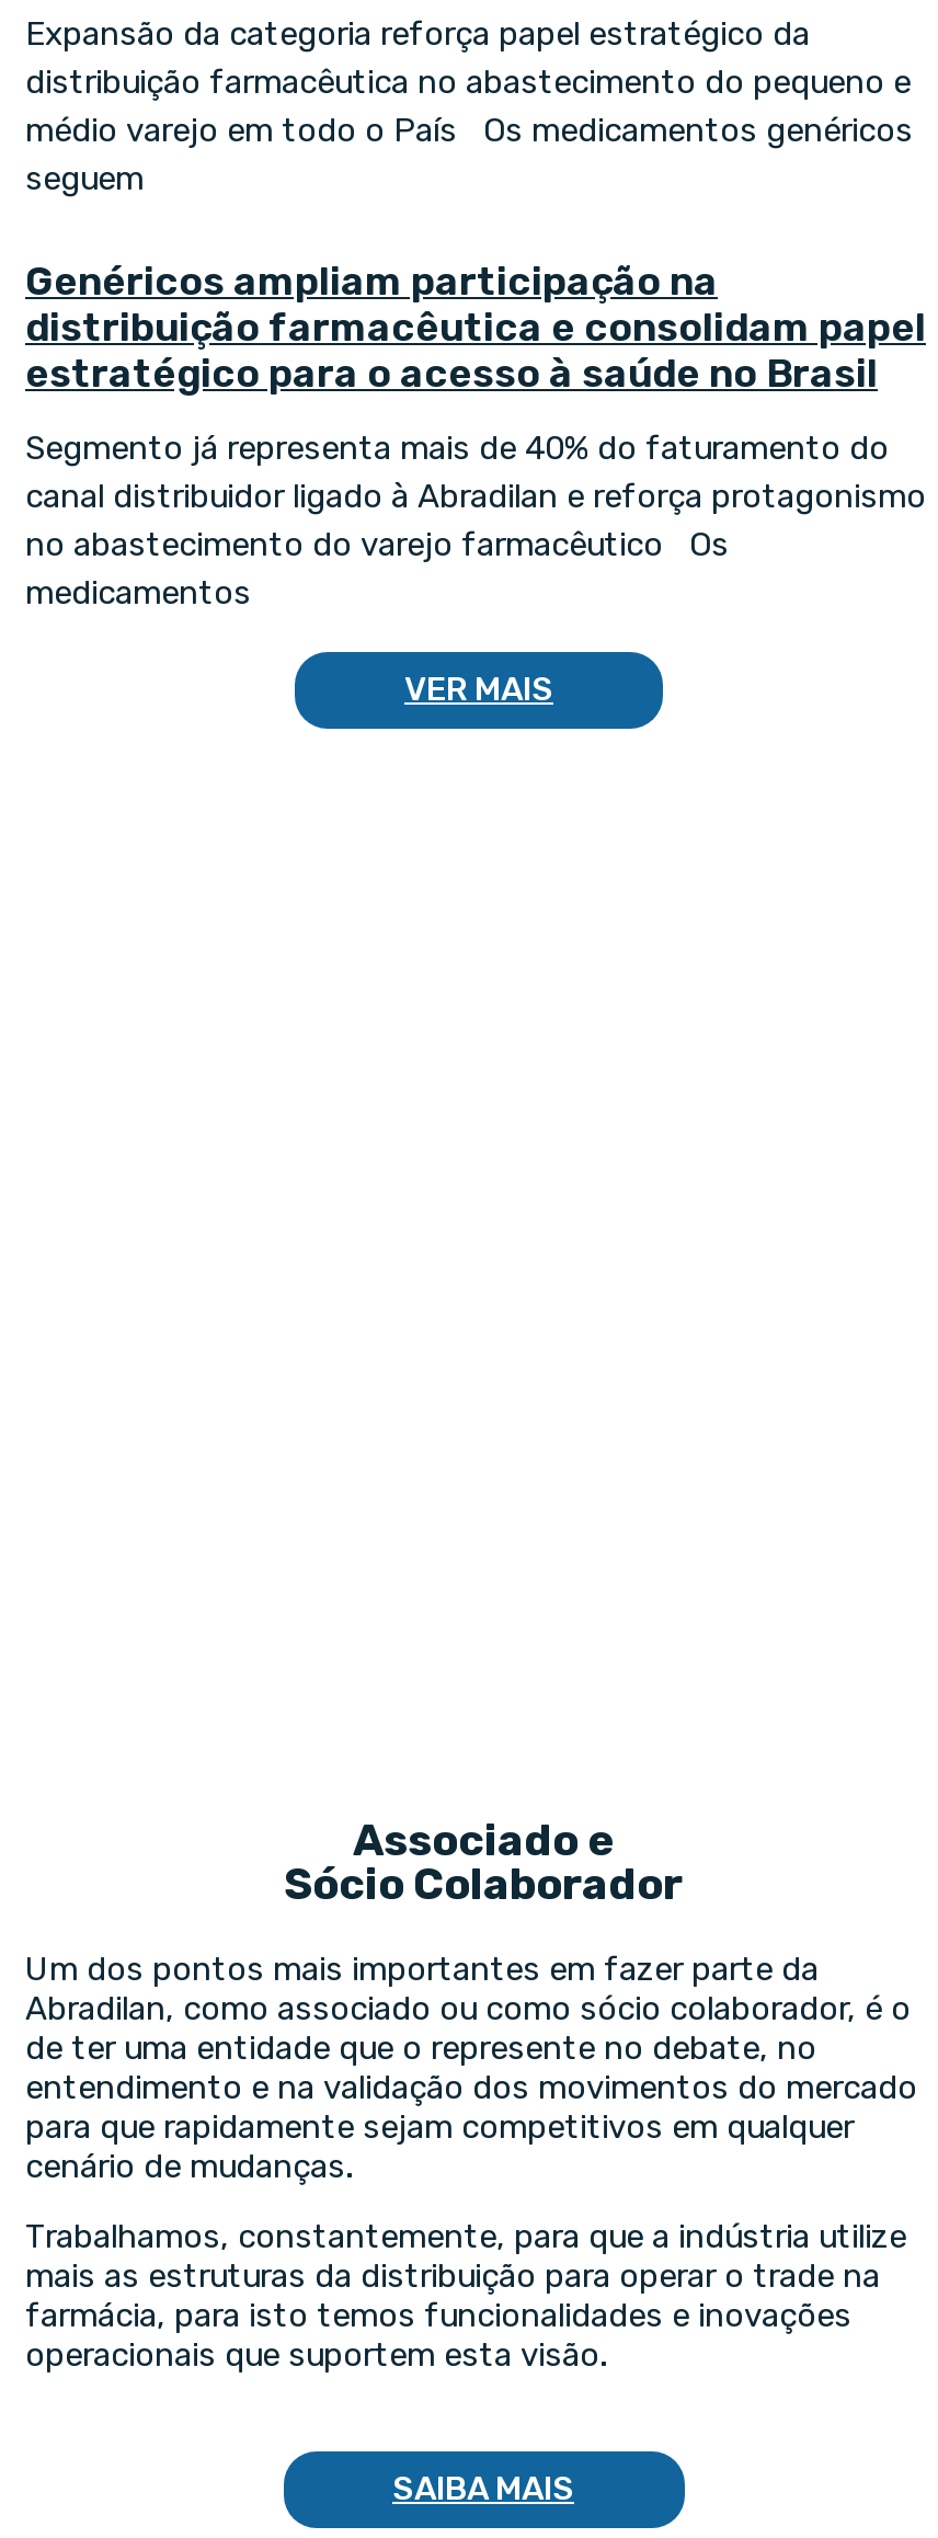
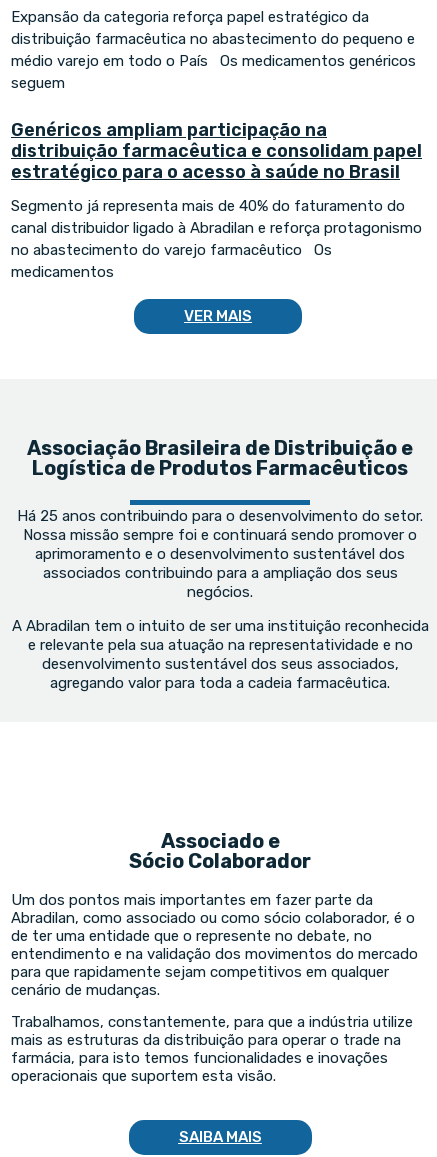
+ Associação Brasileira de Distribuição e
+ Logística de Produtos Farmacêuticos
+ Há 25 anos contribuindo para o desenvolvimento do setor.
+ Nossa missão sempre foi e continuará sendo promover o
+ aprimoramento e o desenvolvimento sustentável dos
+ associados contribuindo para a ampliação dos seus
+ negócios.
+ A Abradilan tem o intuito de ser uma instituição reconhecida
+ e relevante pela sua atuação na representatividade e no
+ desenvolvimento sustentável dos seus associados,
+ agregando valor para toda a cadeia farmacêutica.
